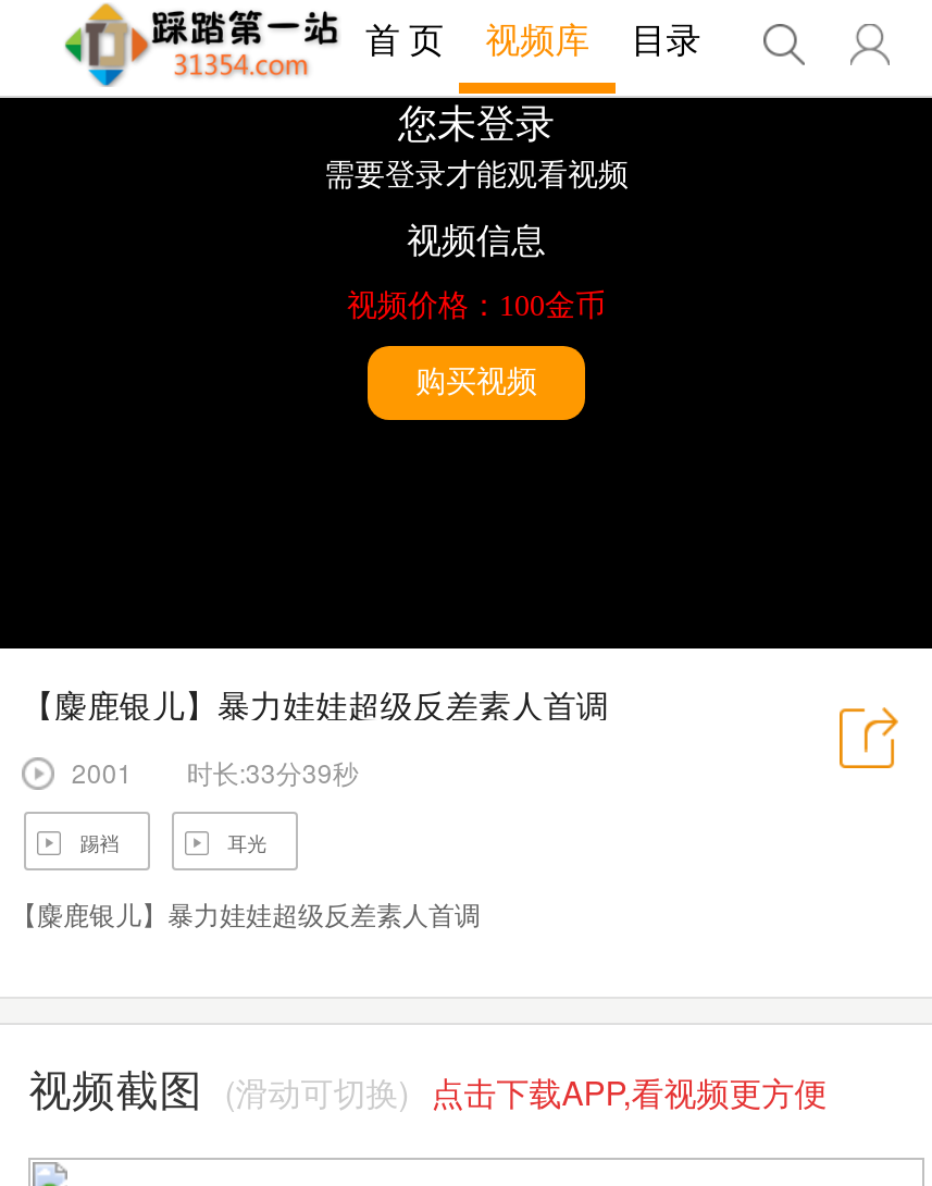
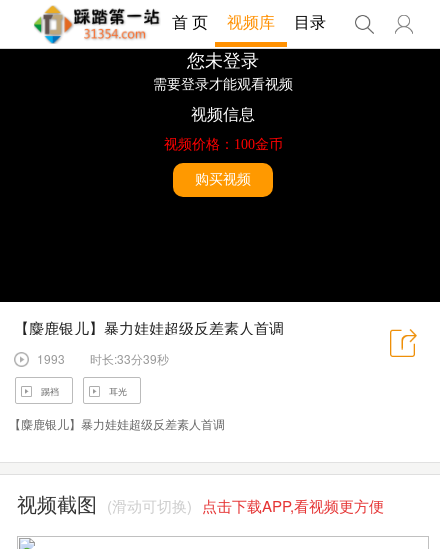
- 2001 时长:33分39秒
+ 1993 时长:33分39秒
